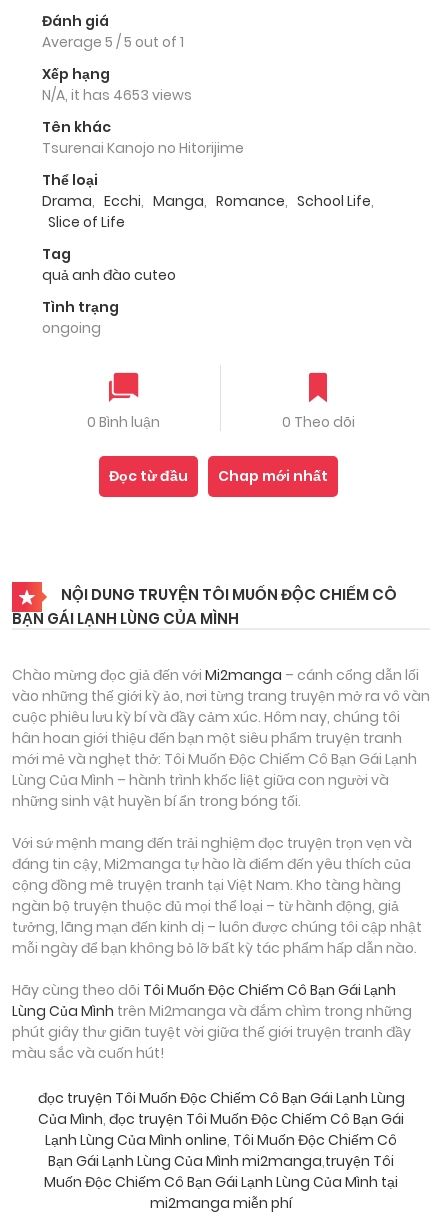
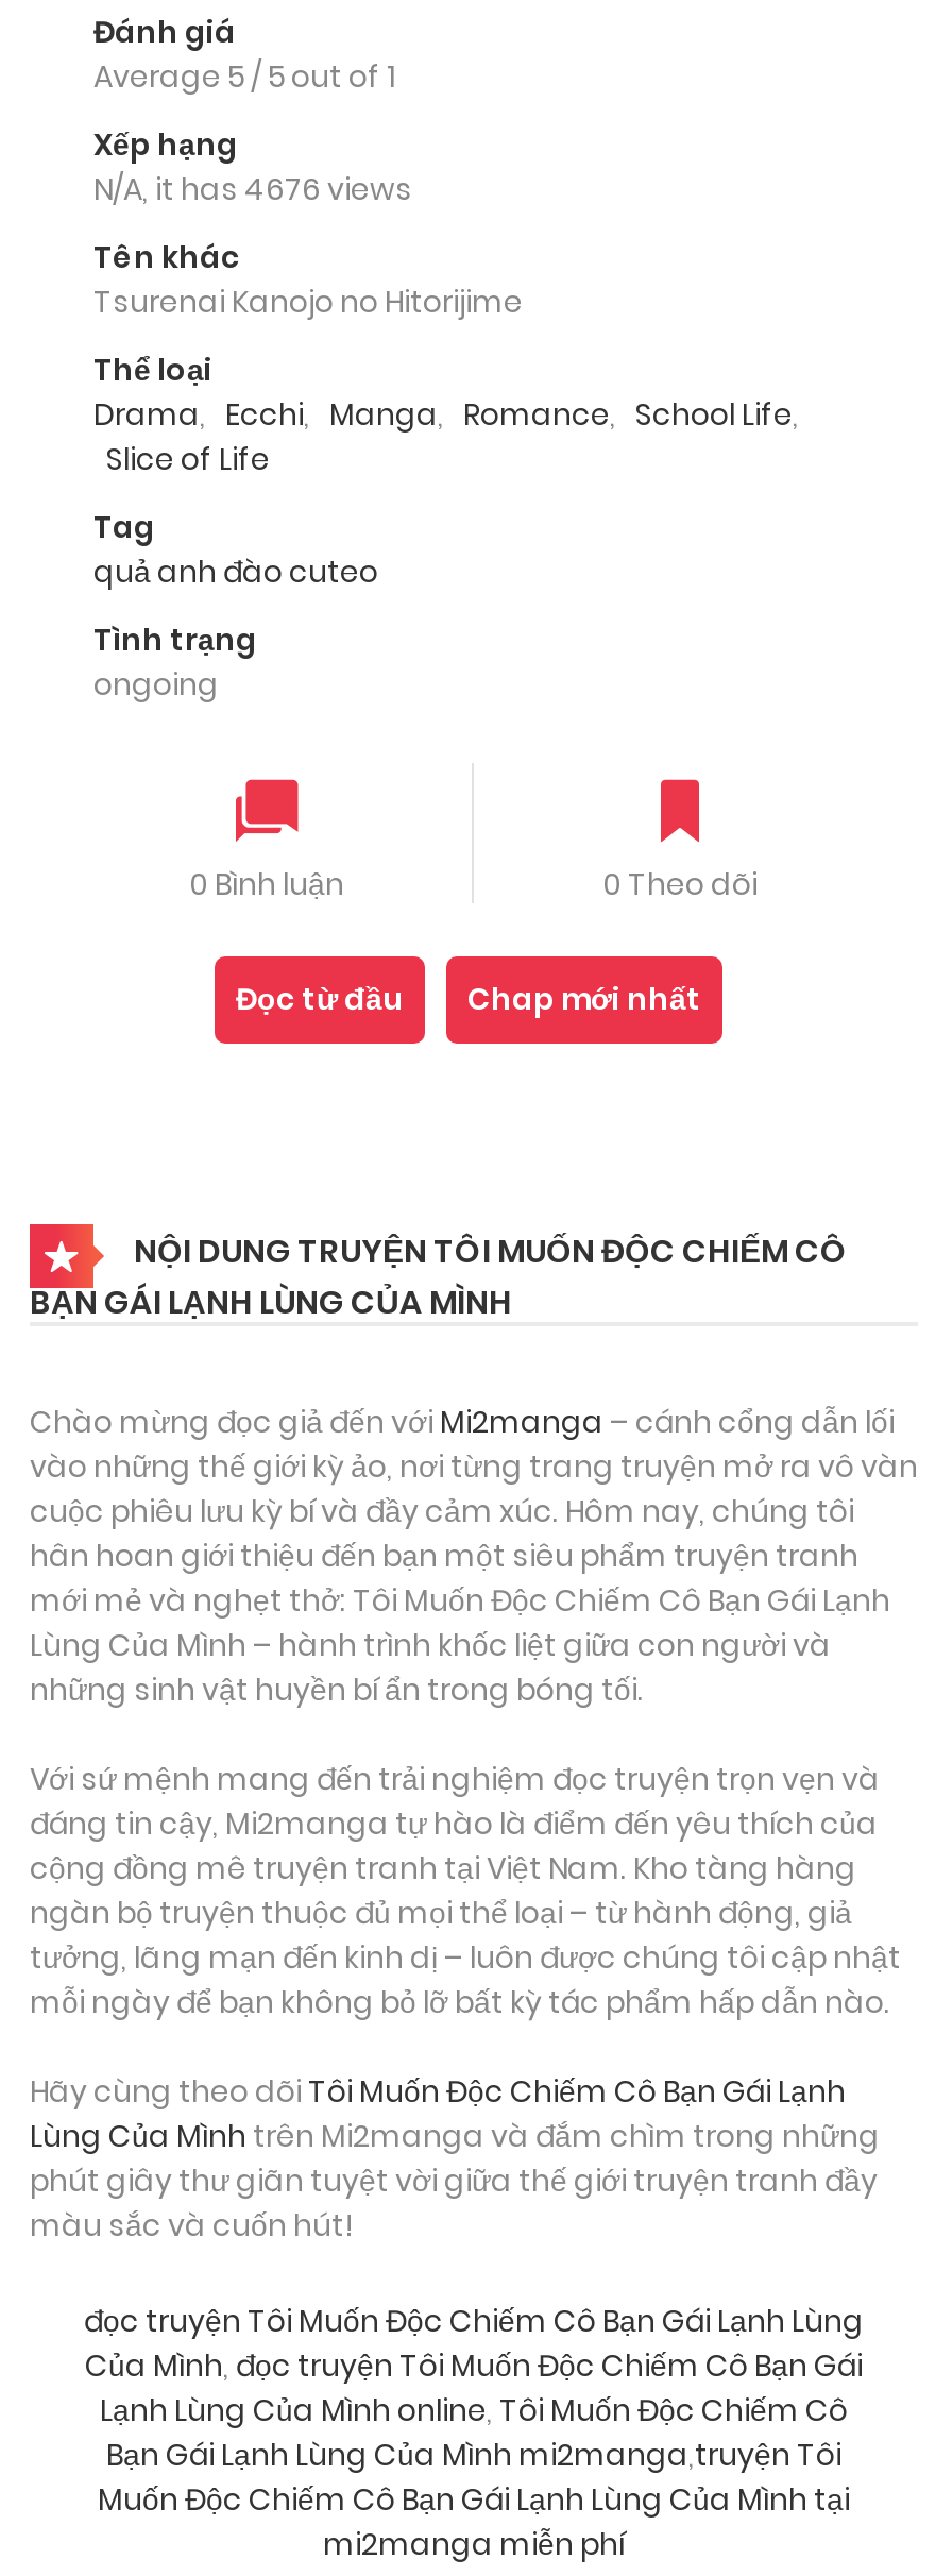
- N/A, it has 4653 views
+ N/A, it has 4676 views
